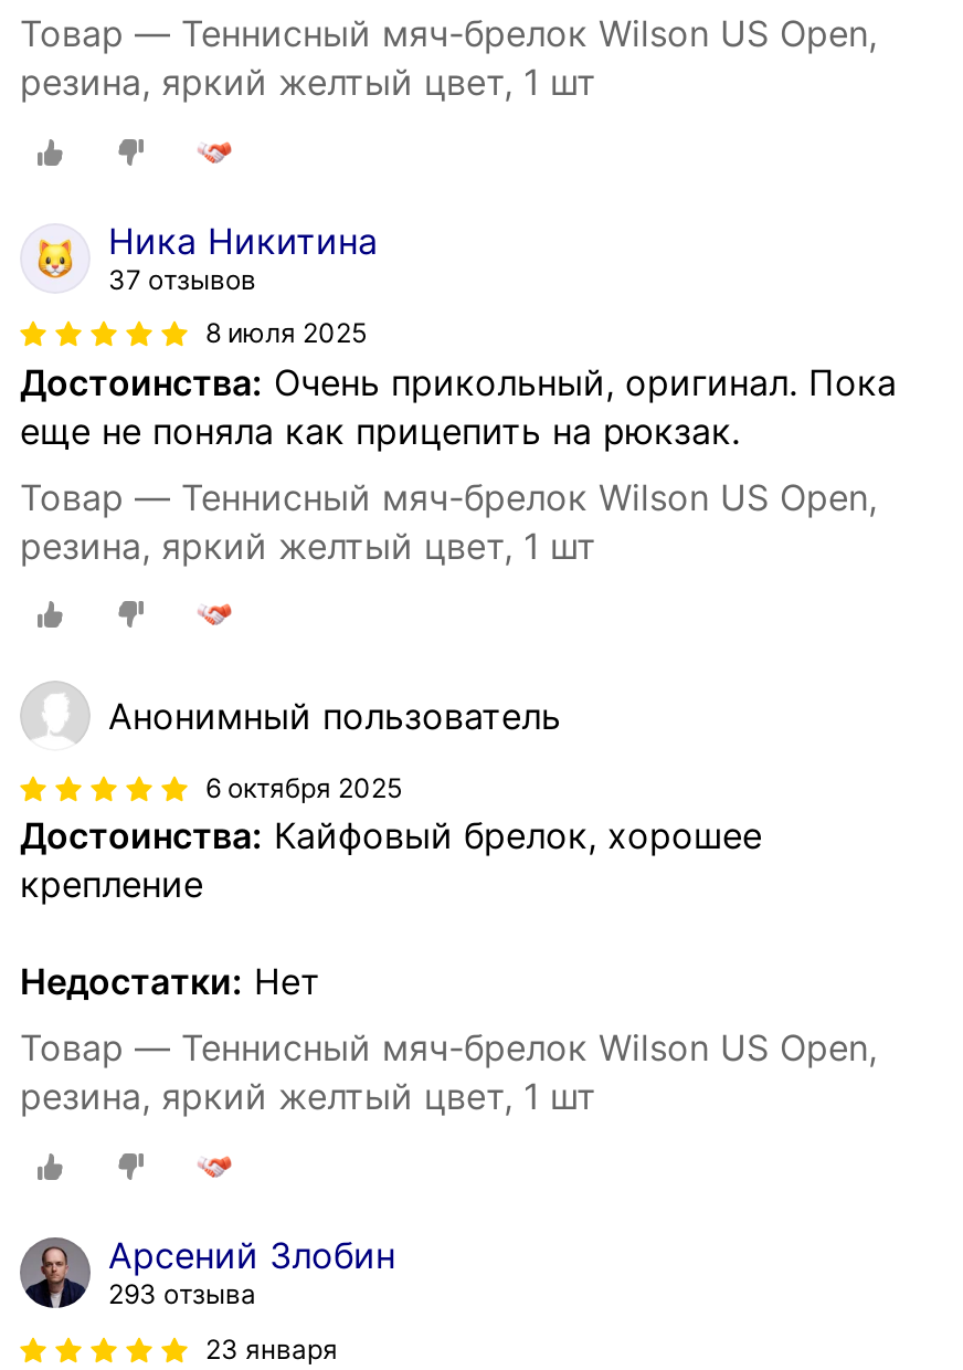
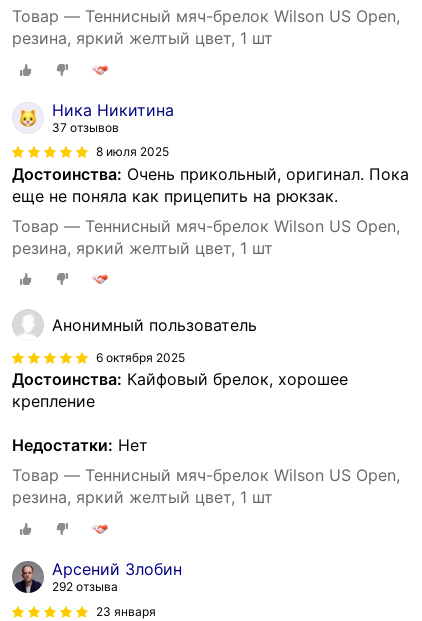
- 293 отзыва
+ 292 отзыва
